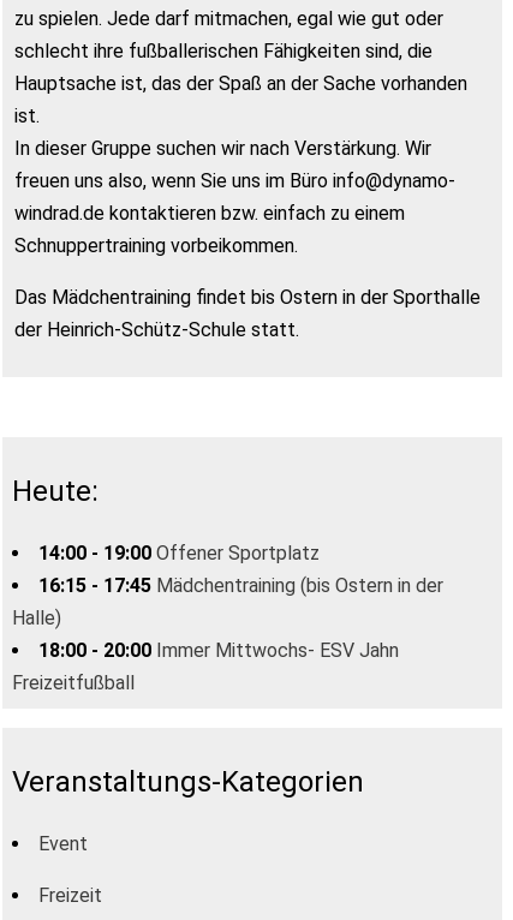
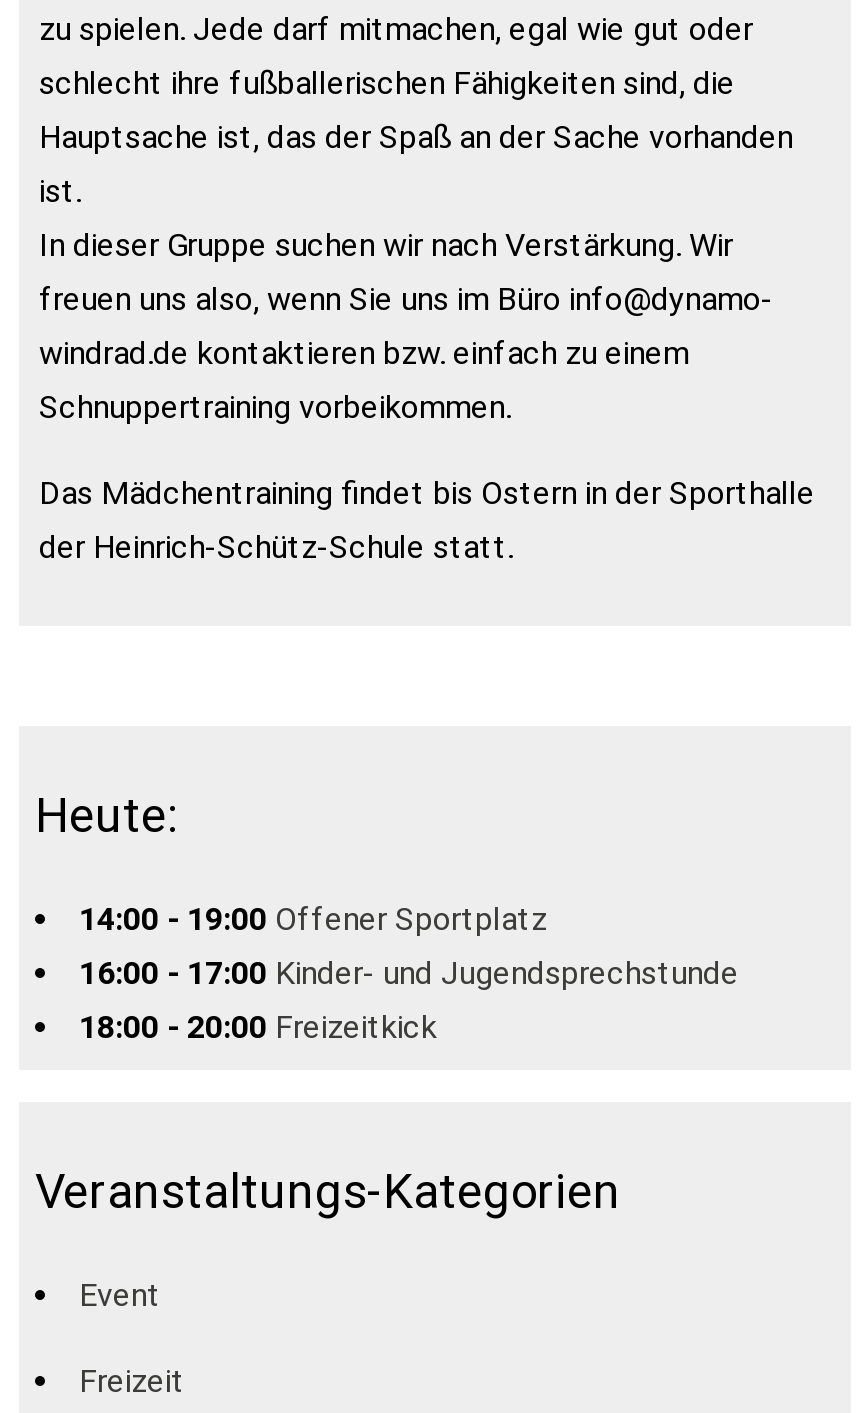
- 16:15 - 17:45 Mädchentraining (bis Ostern in der
- Halle)
- 18:00 - 20:00 Immer Mittwochs- ESV Jahn
- Freizeitfußball
+ 16:00 - 17:00 Kinder- und Jugendsprechstunde
+ 18:00 - 20:00 Freizeitkick
